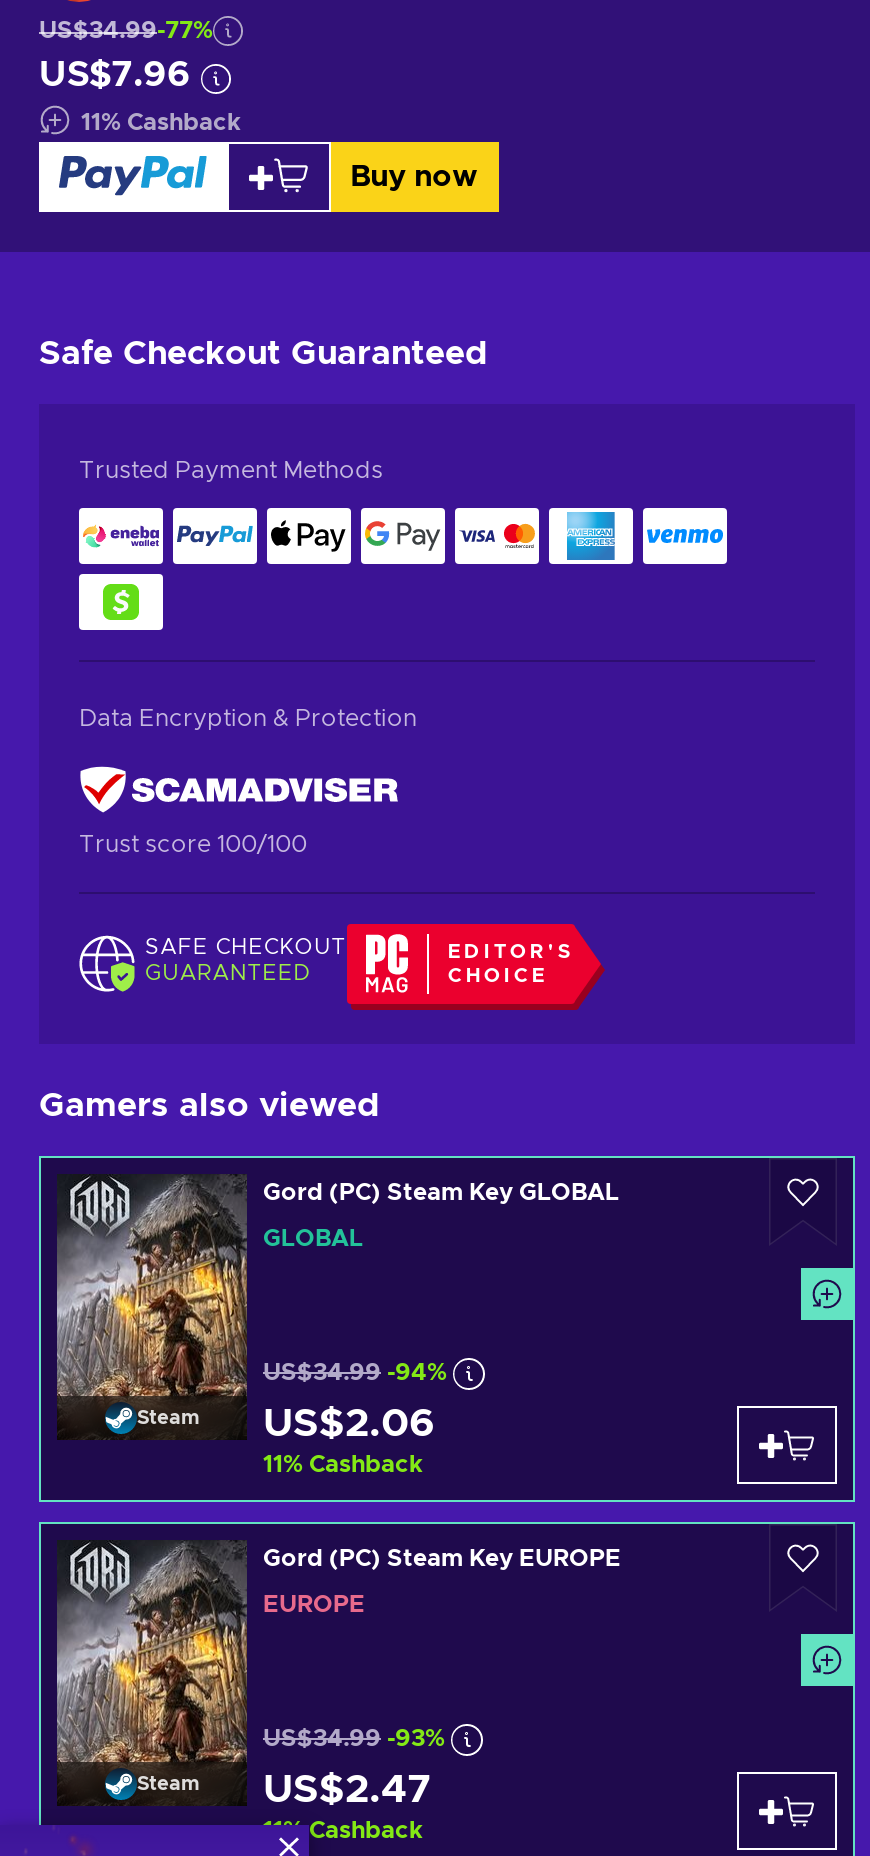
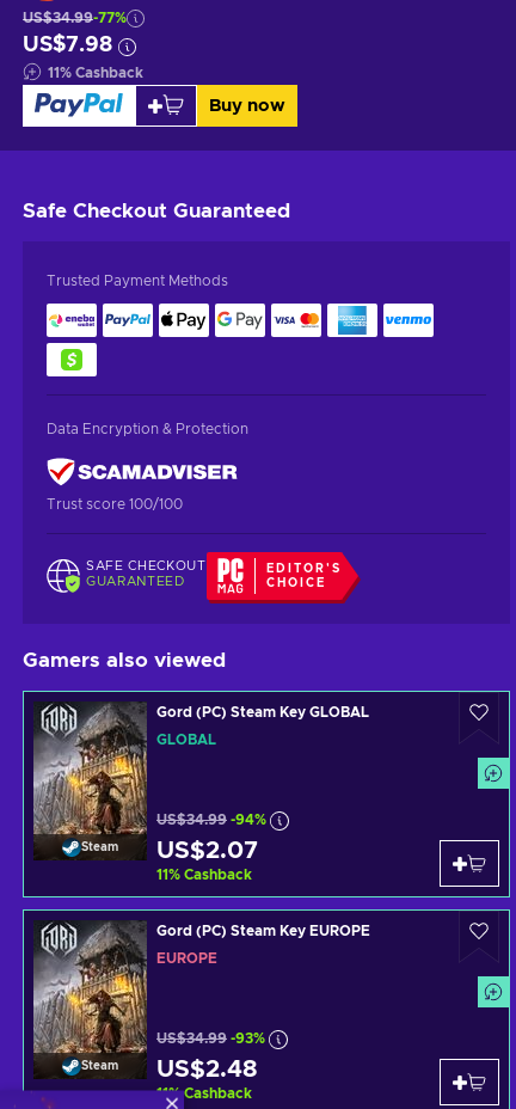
- US$7.96
+ US$7.98

- US$2.06
+ US$2.07

- US$2.47
+ US$2.48
